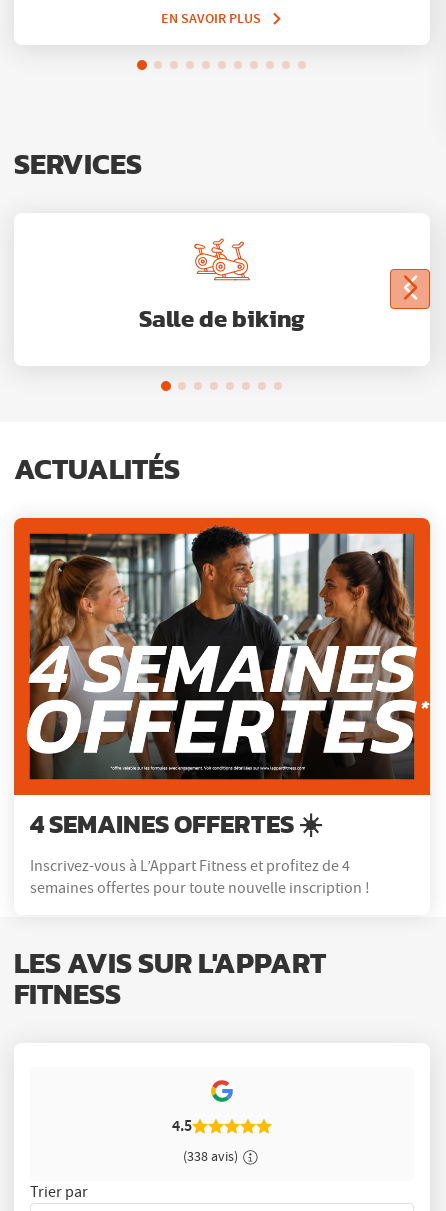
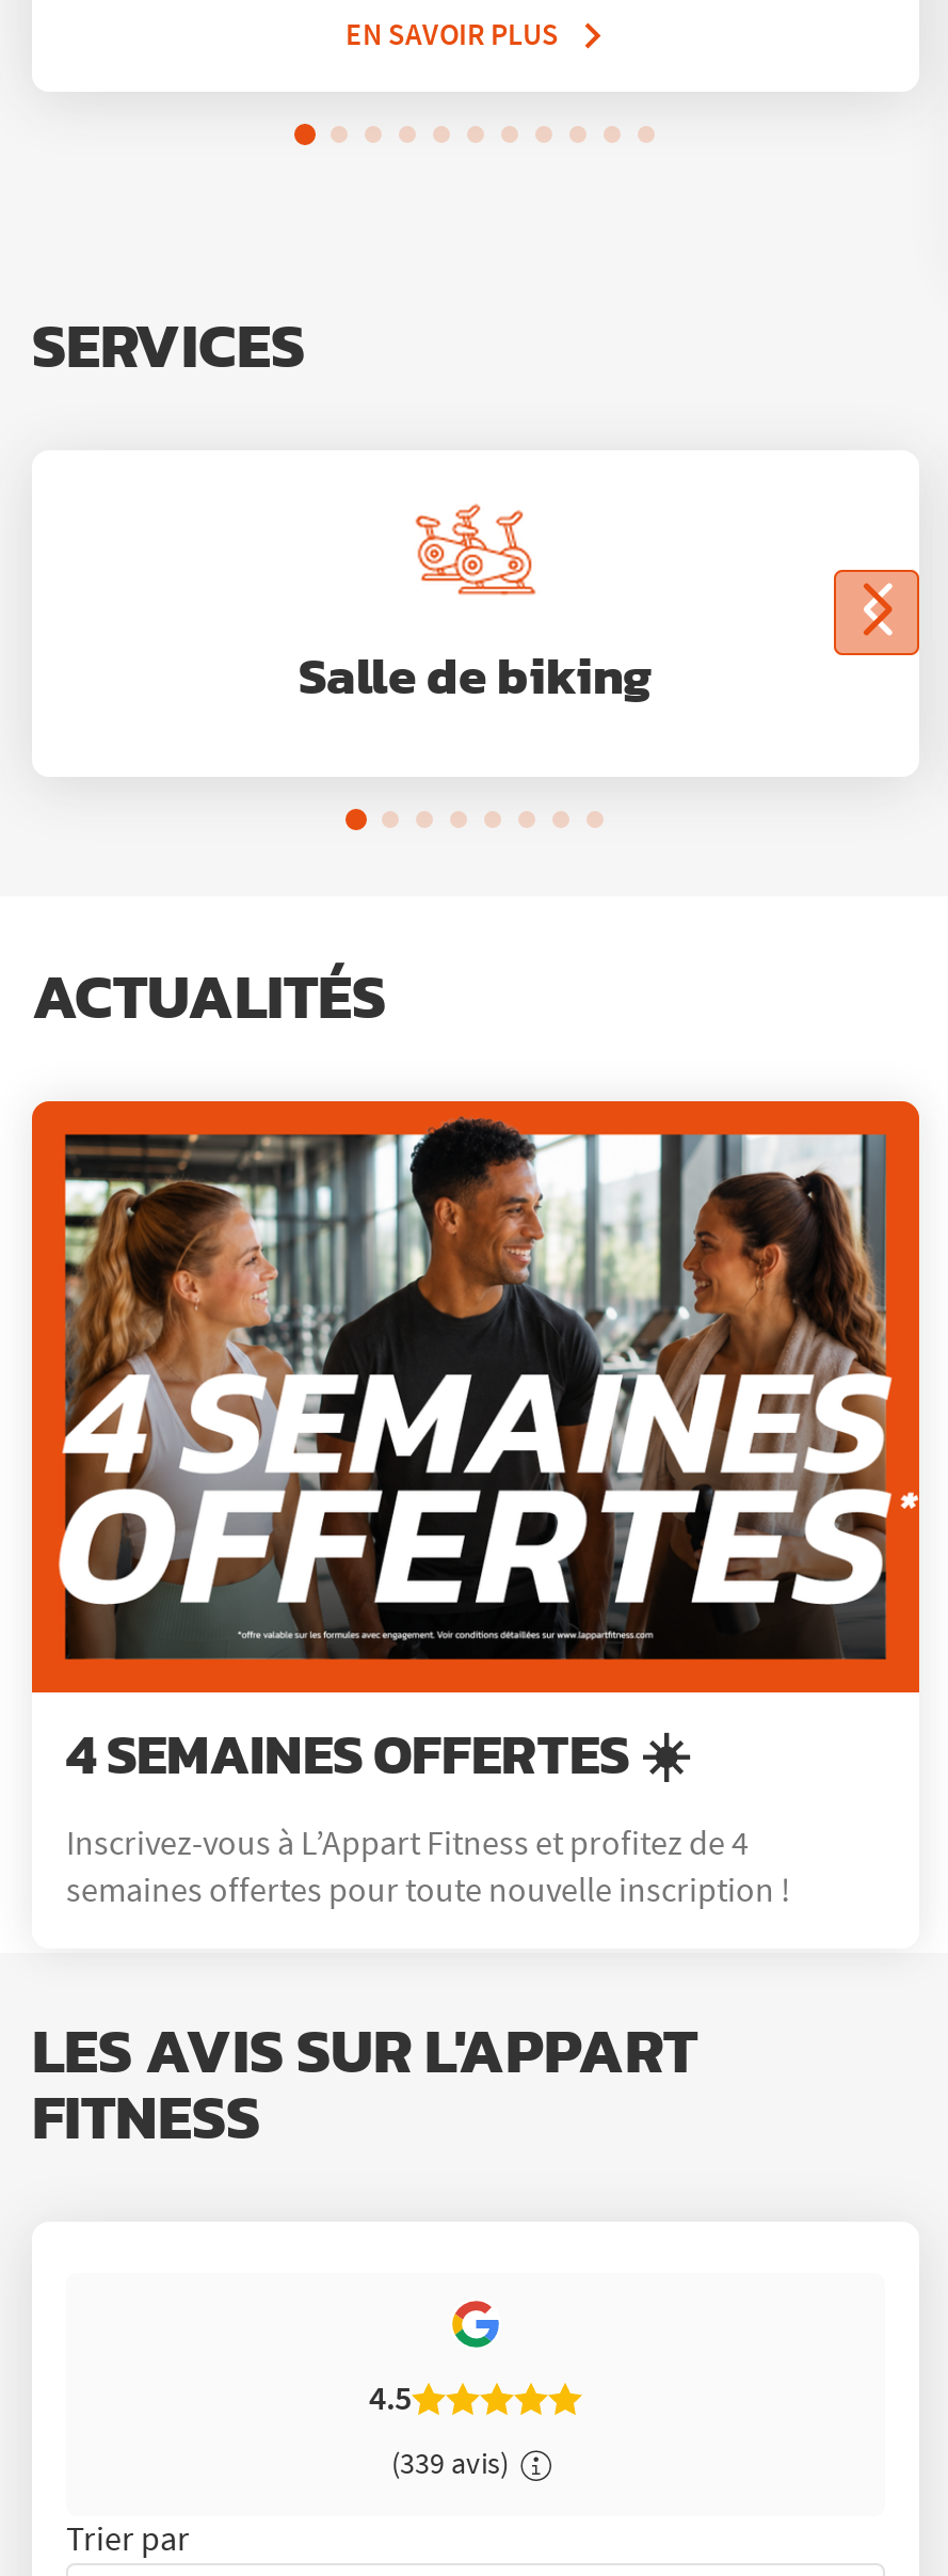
- (338 avis)
+ (339 avis)
